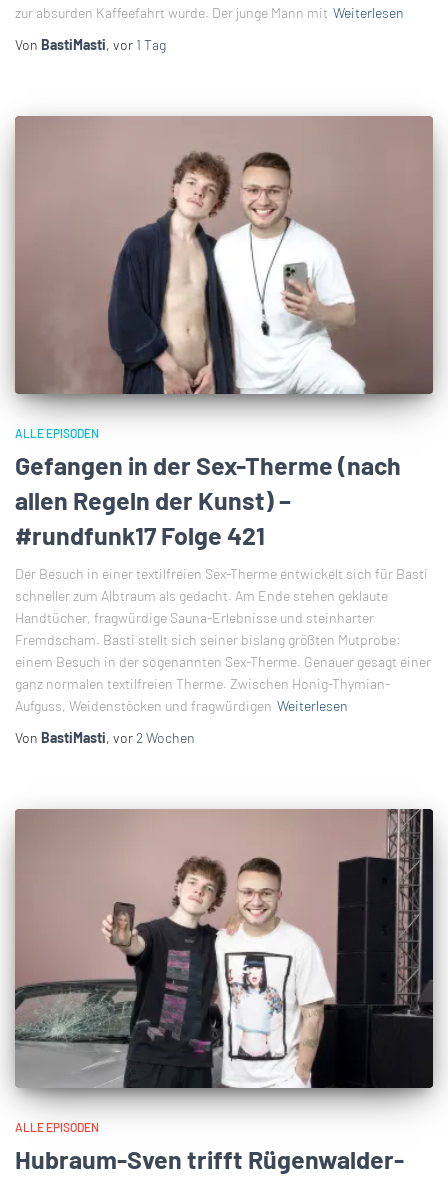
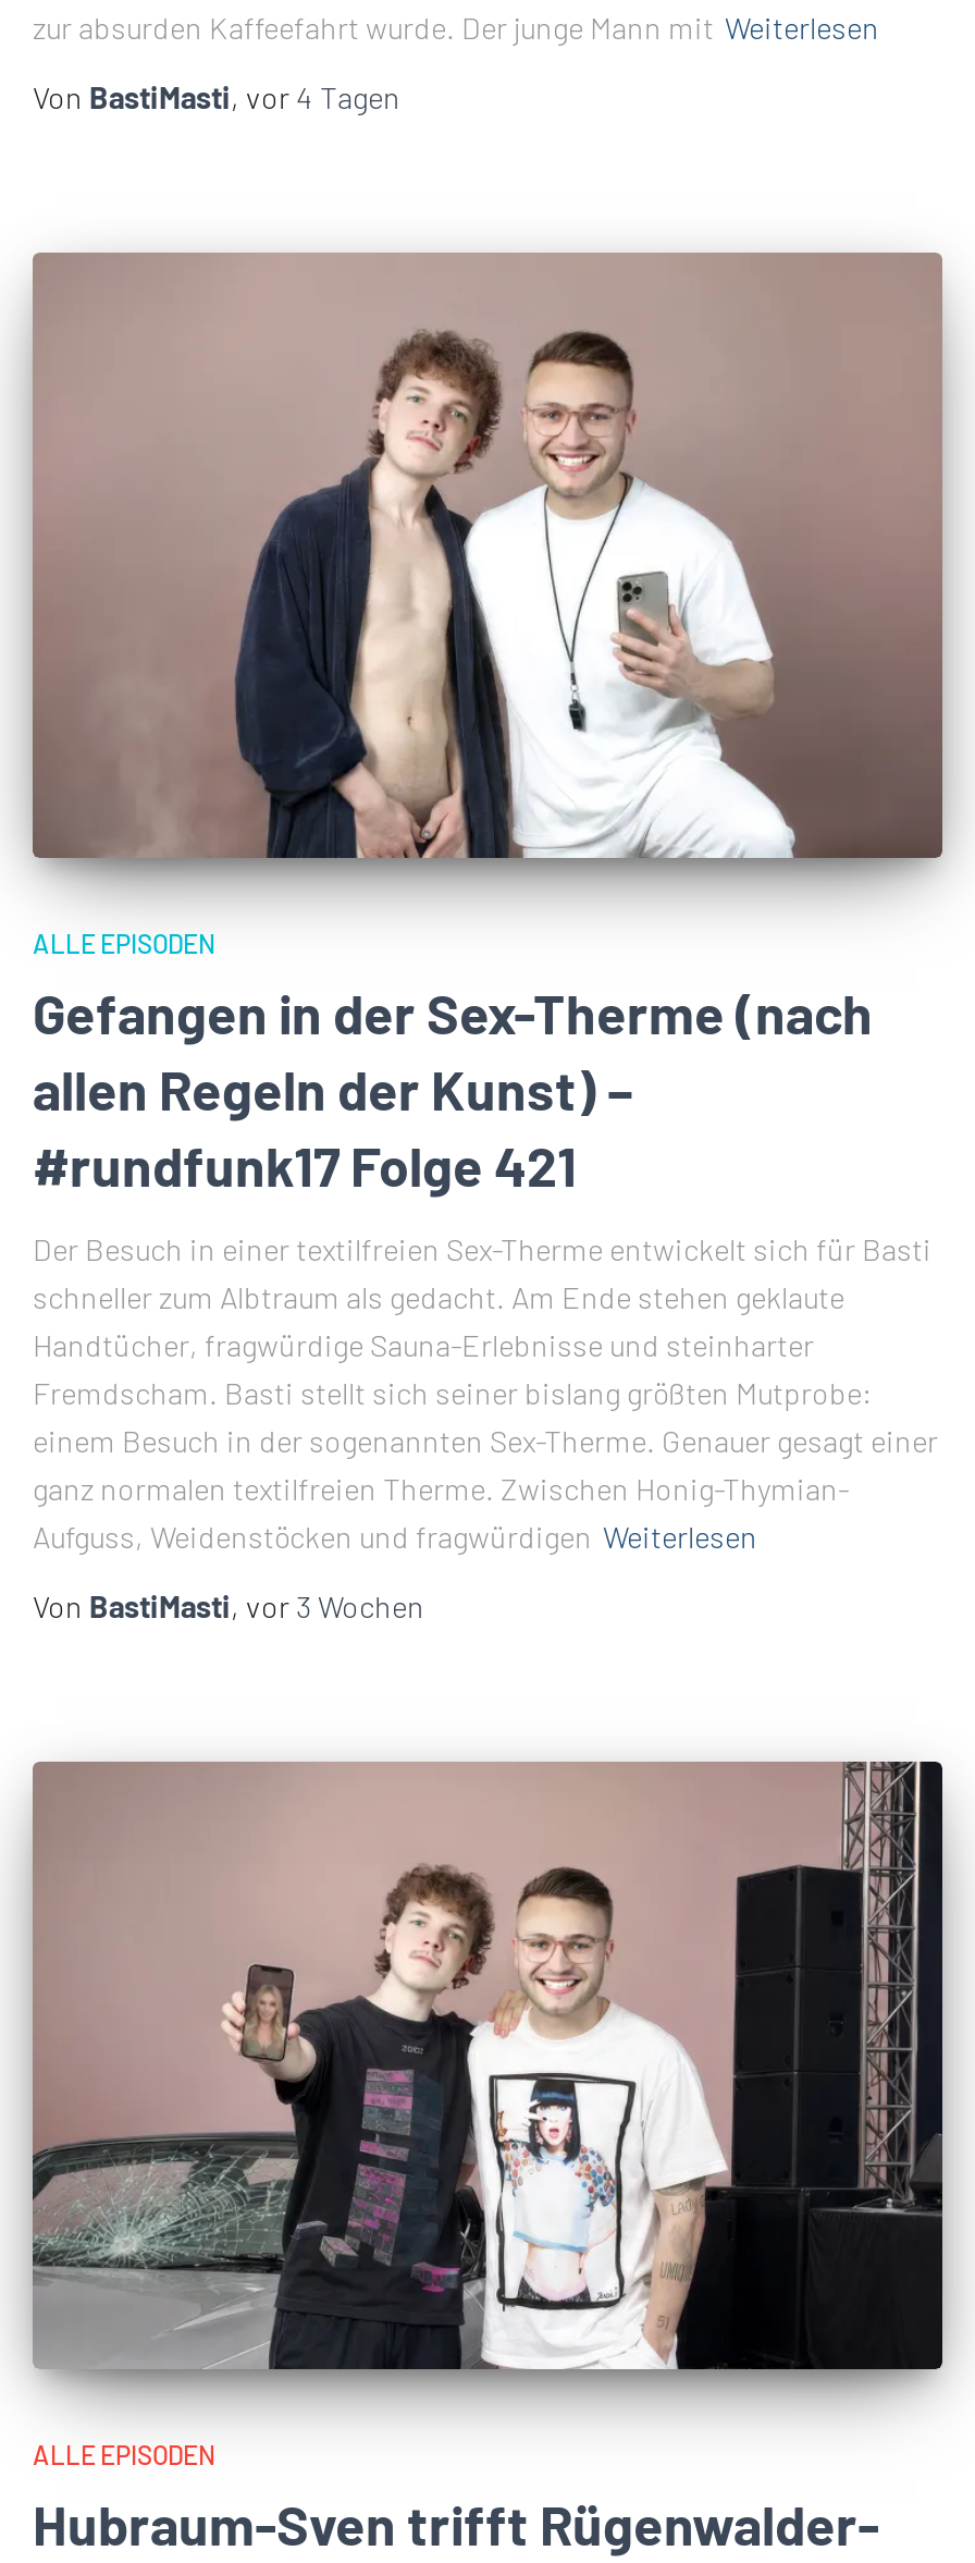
- Von BastiMasti, vor 1 Tag
+ Von BastiMasti, vor 4 Tagen

- Von BastiMasti, vor 2 Wochen
+ Von BastiMasti, vor 3 Wochen
